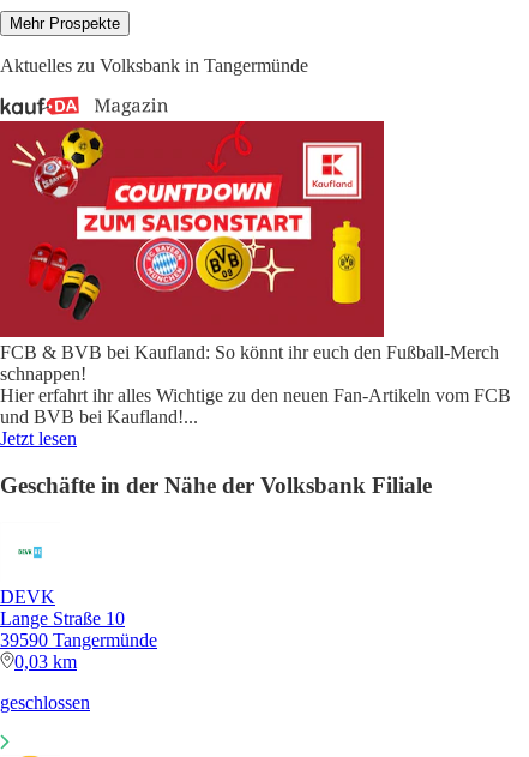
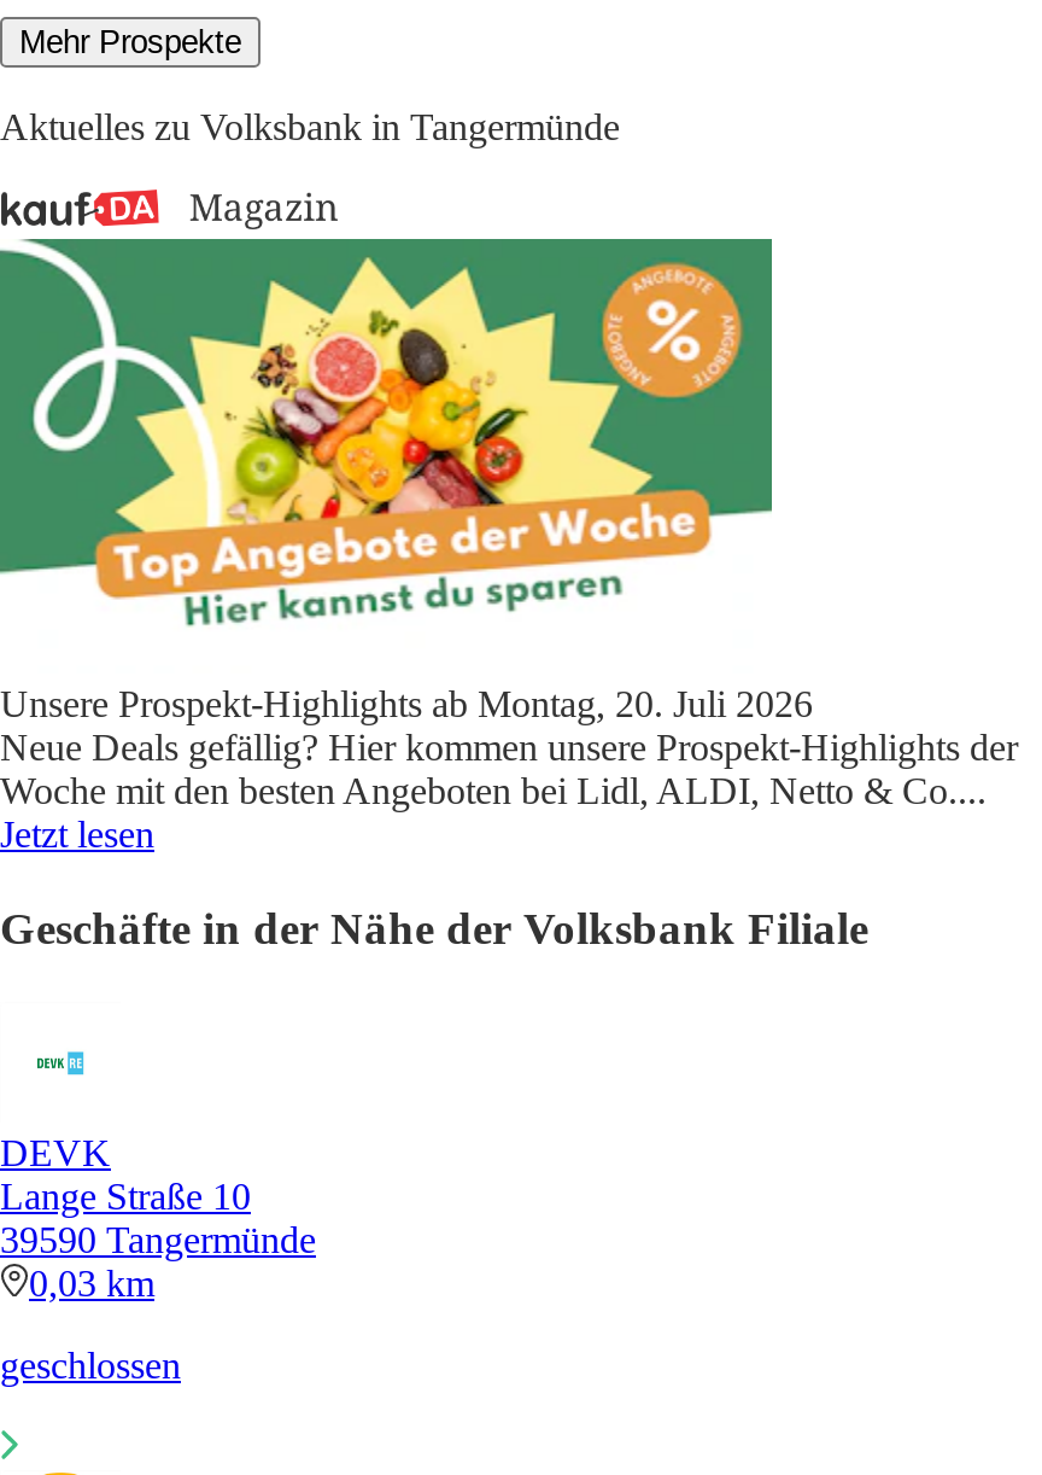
- [image]
- FCB & BVB bei Kaufland: So könnt ihr euch den Fußball-Merch
- schnappen!
- Hier erfahrt ihr alles Wichtige zu den neuen Fan-Artikeln vom FCB
- und BVB bei Kaufland!...
+ [image]
+ Unsere Prospekt-Highlights ab Montag, 20. Juli 2026
+ Neue Deals gefällig? Hier kommen unsere Prospekt-Highlights der
+ Woche mit den besten Angeboten bei Lidl, ALDI, Netto & Co....
